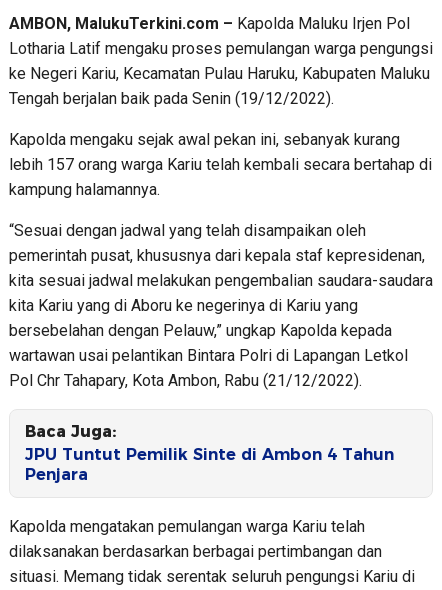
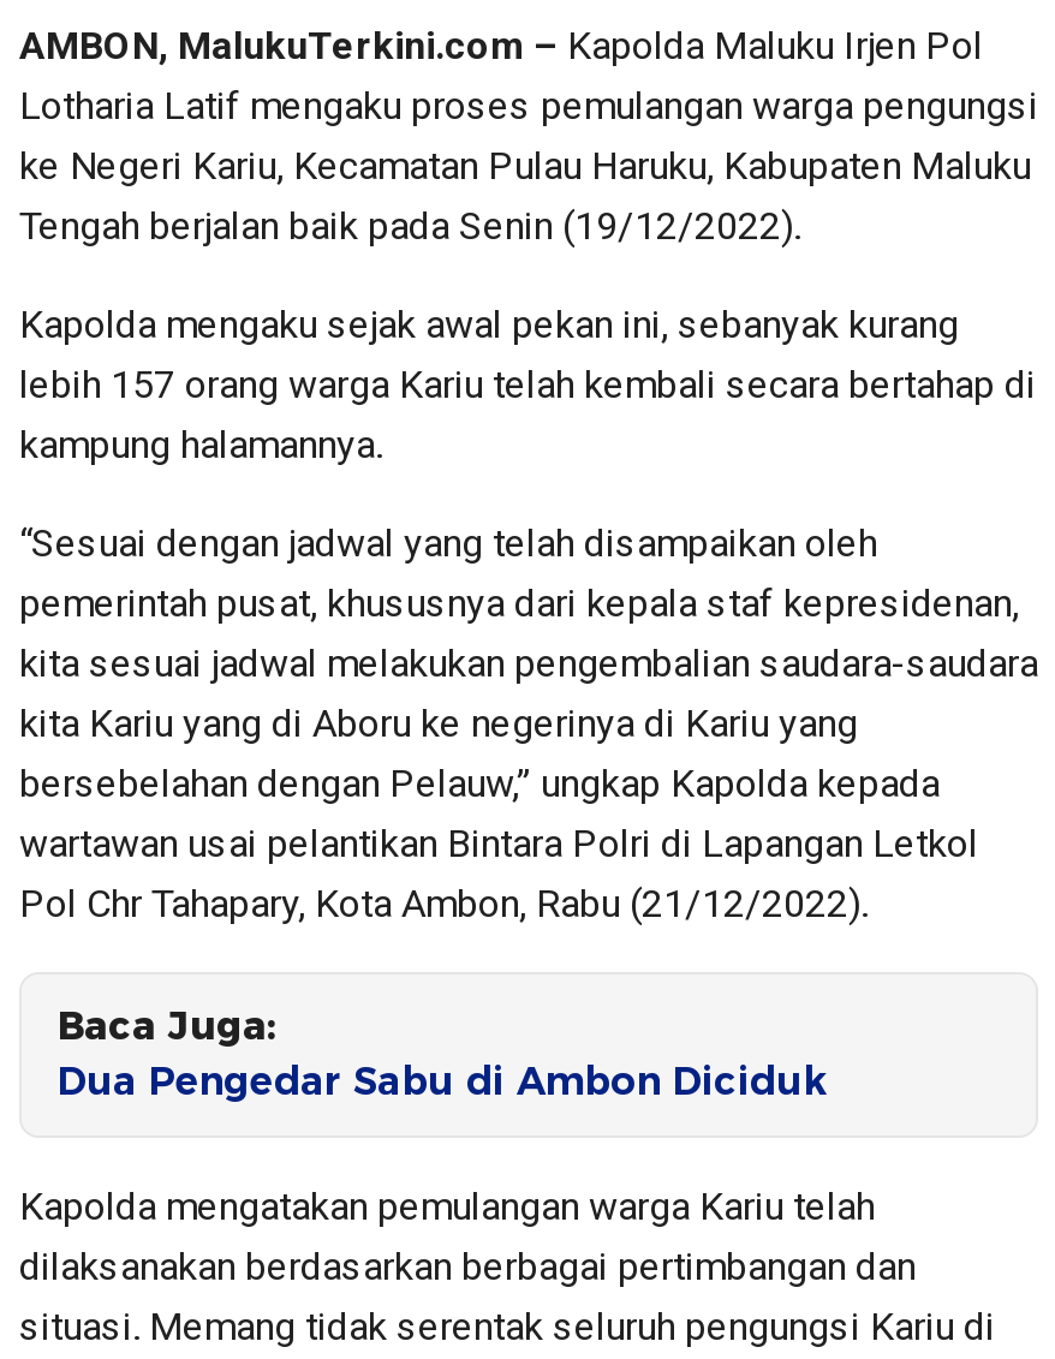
- JPU Tuntut Pemilik Sinte di Ambon 4 Tahun
- Penjara
+ Dua Pengedar Sabu di Ambon Diciduk
